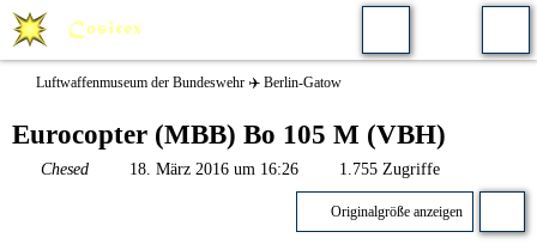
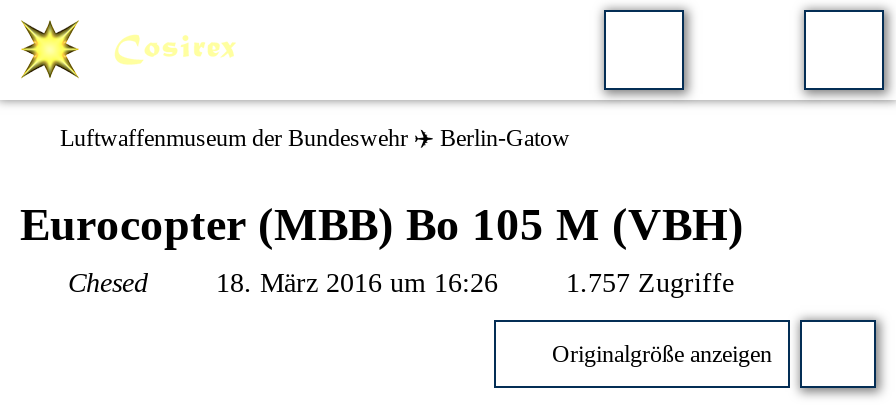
- 18. März 2016 um 16:26 1.755 Zugriffe
+ 18. März 2016 um 16:26 1.757 Zugriffe
